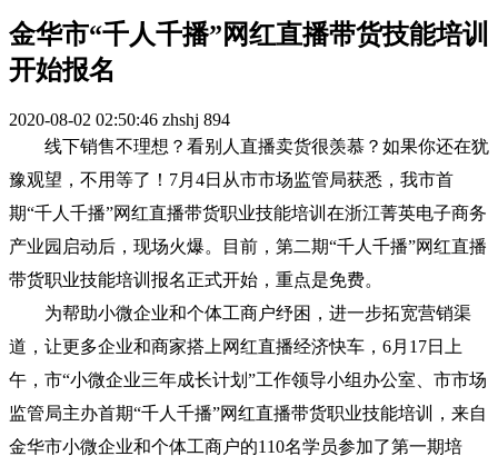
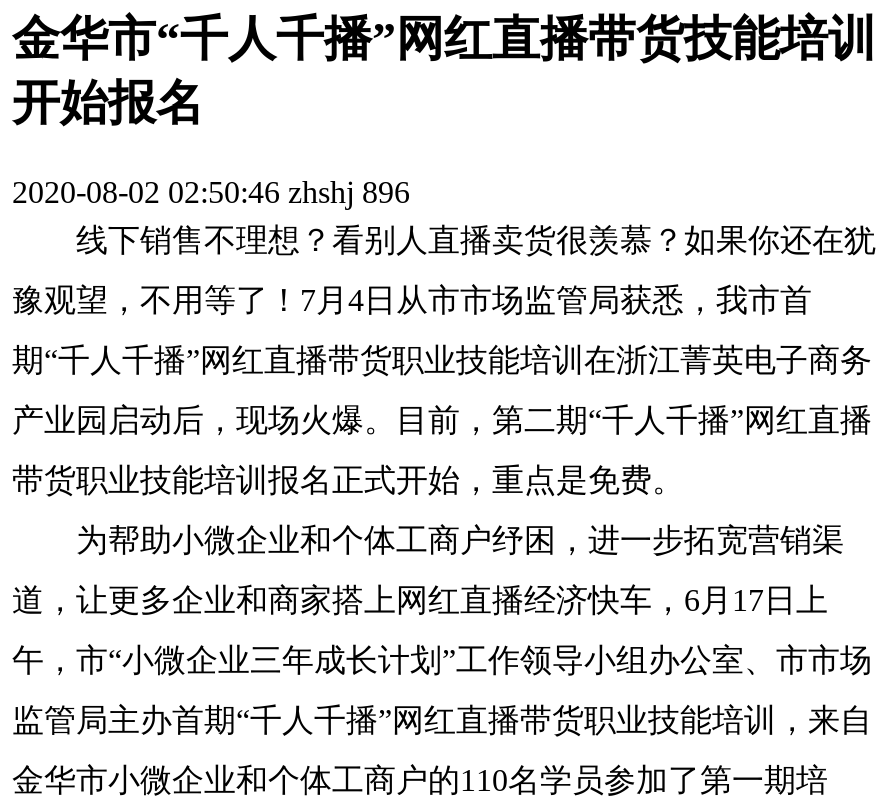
- 2020-08-02 02:50:46 zhshj 894
+ 2020-08-02 02:50:46 zhshj 896
